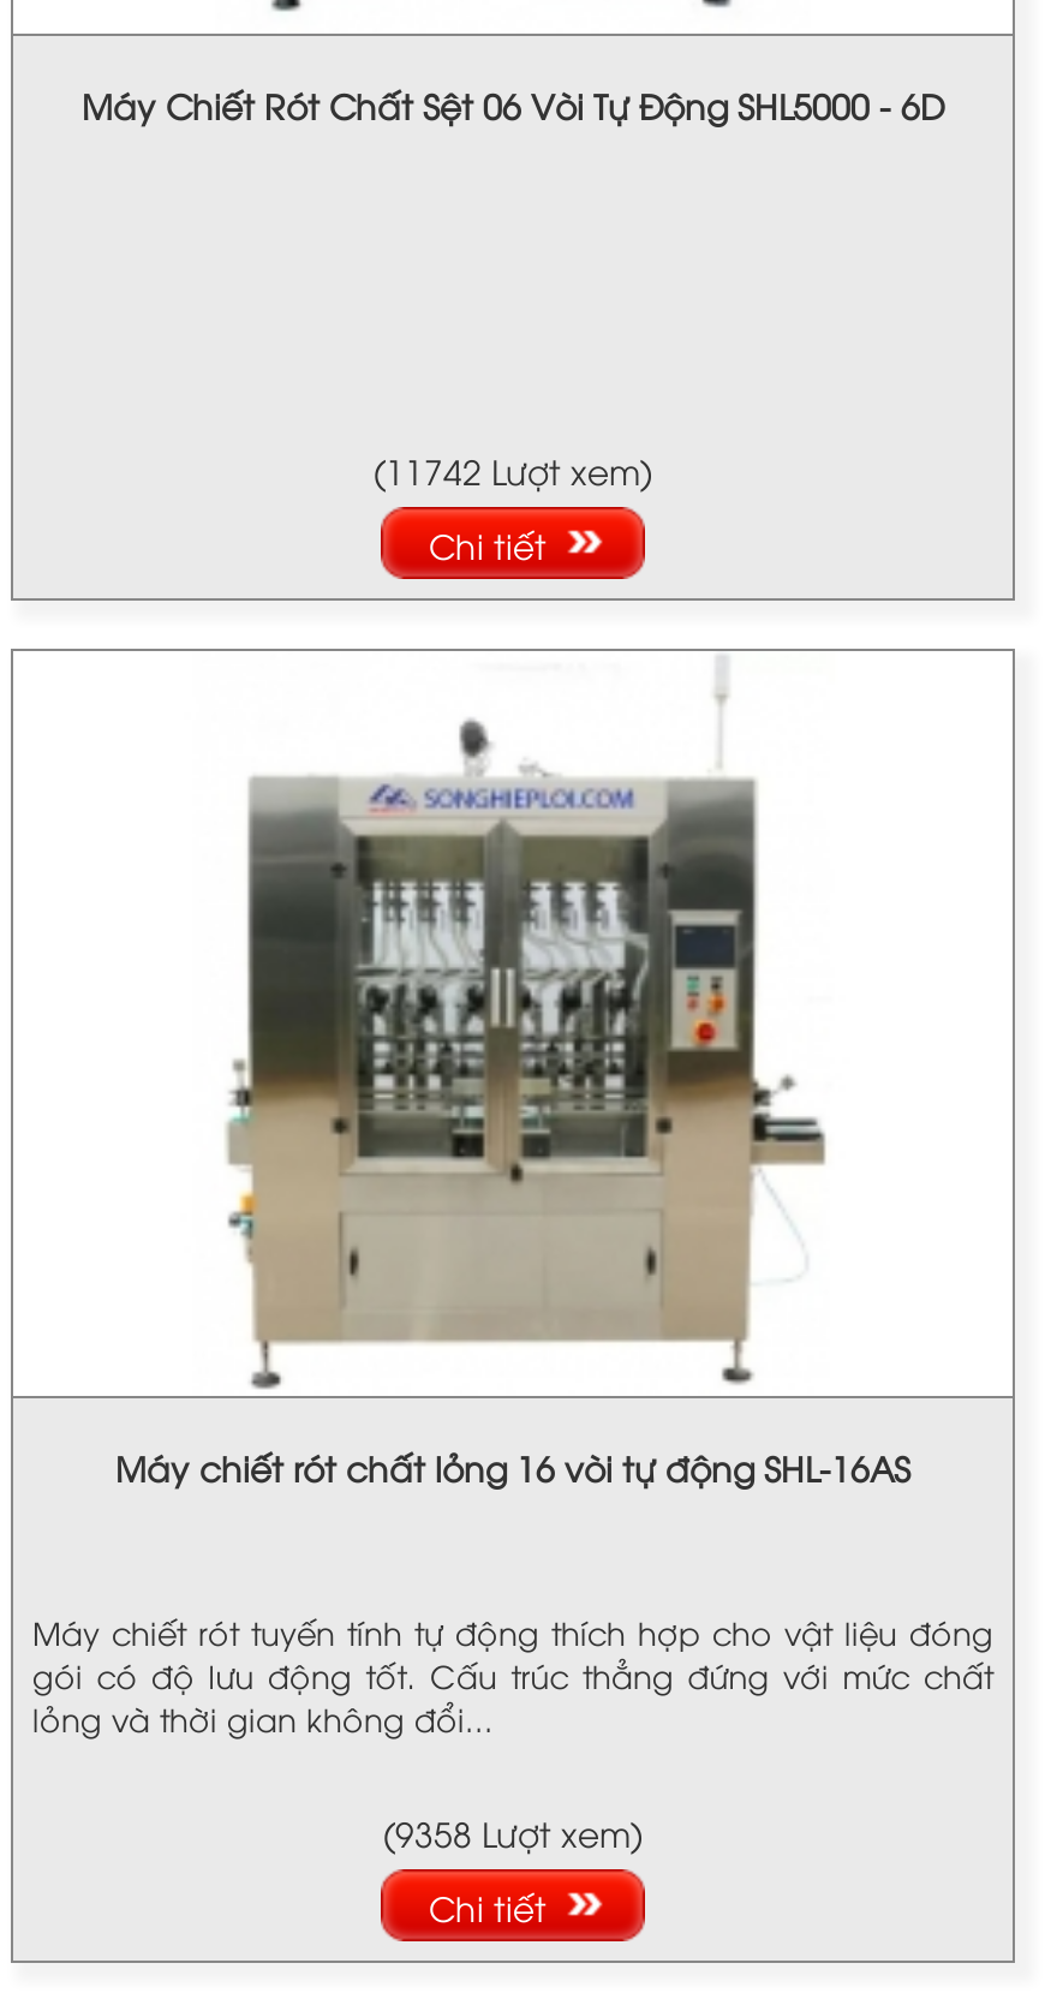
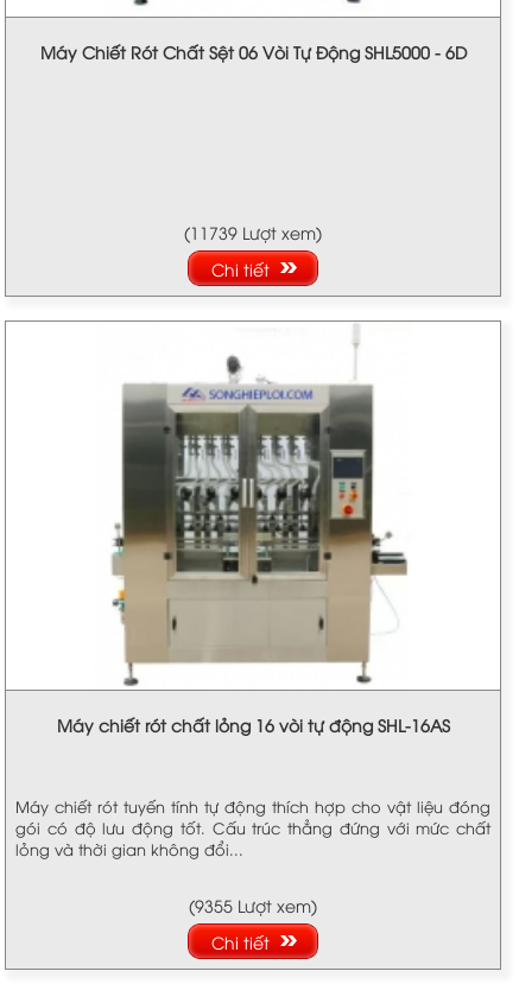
- (11742 Lượt xem)
+ (11739 Lượt xem)

- (9358 Lượt xem)
+ (9355 Lượt xem)
